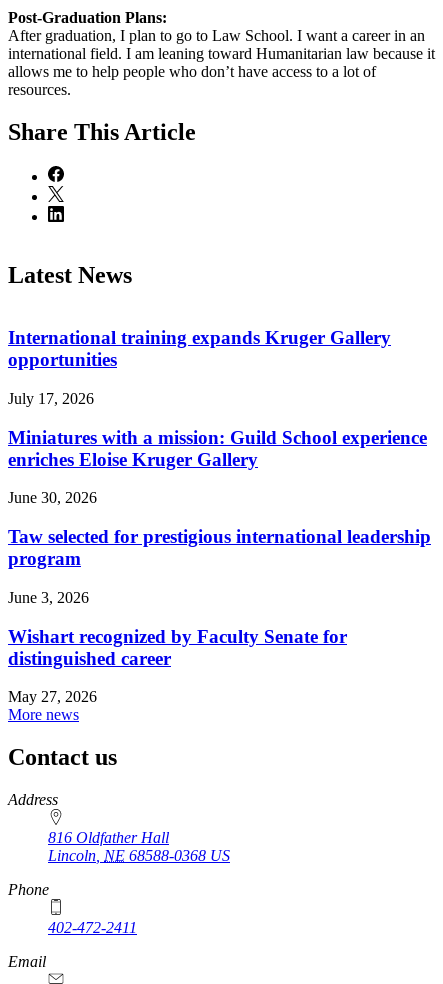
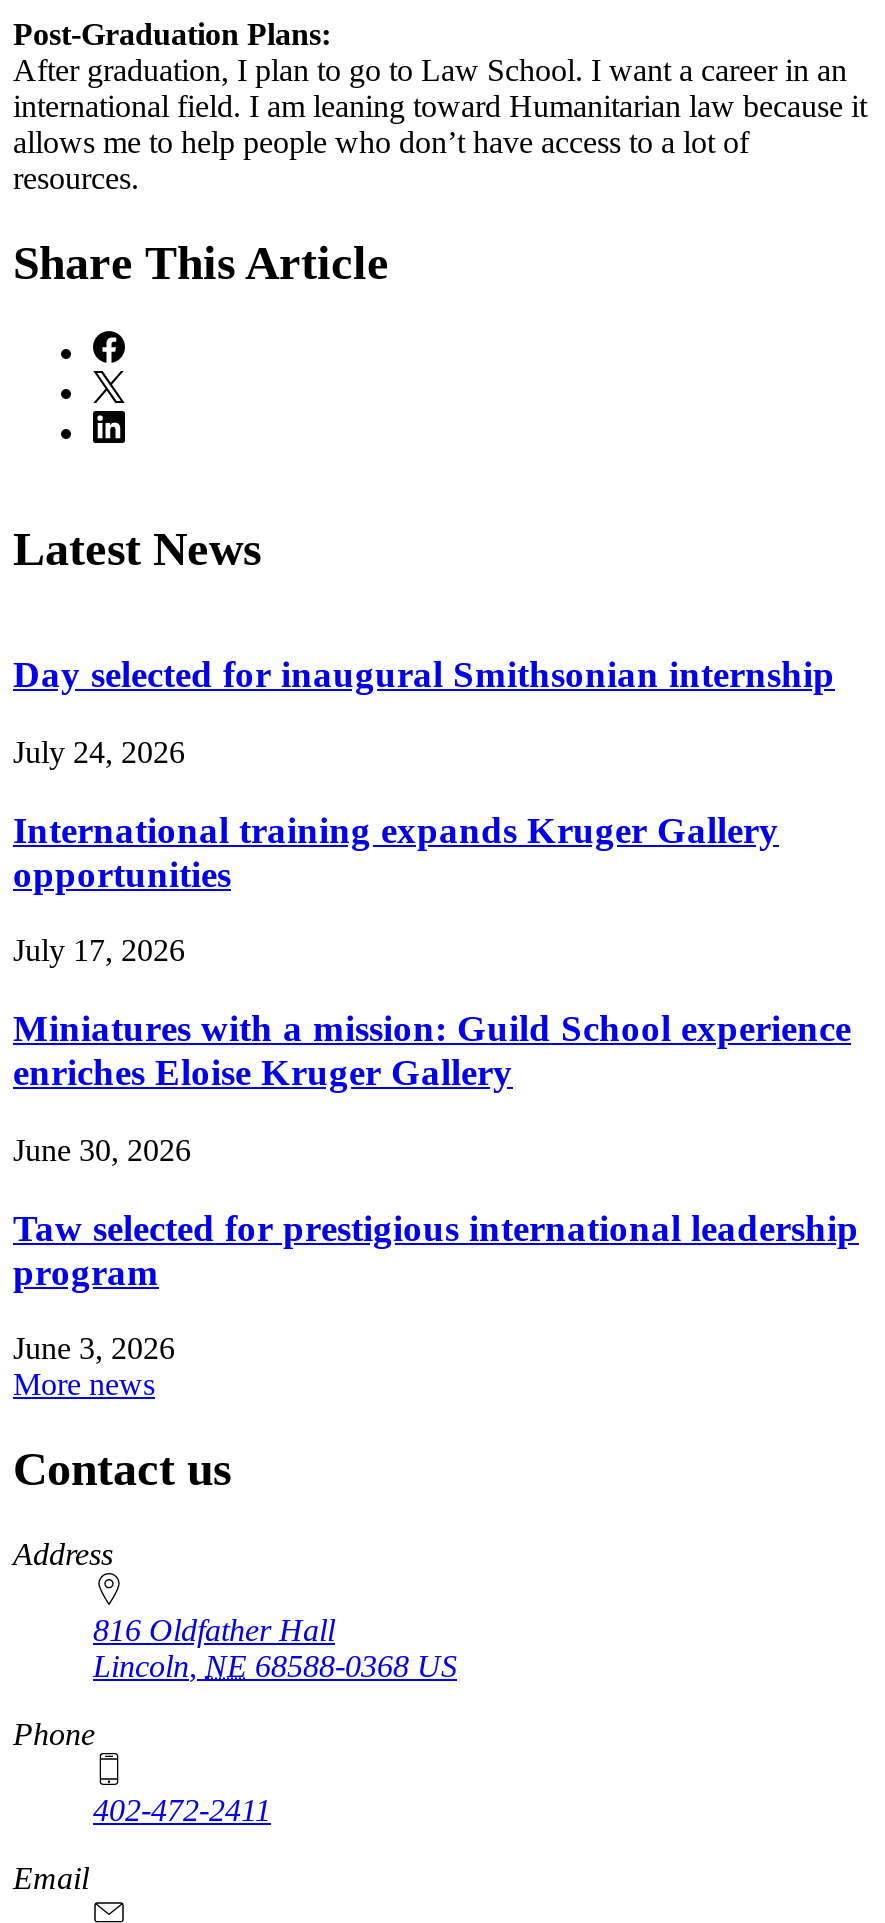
+ Day selected for inaugural Smithsonian internship
+ July 24, 2026

moved down: International training expands Kruger Gallery | opportunities | July 17, 2026 | ... | program | June 3, 2026

- Wishart recognized by Faculty Senate for
- distinguished career
- May 27, 2026
